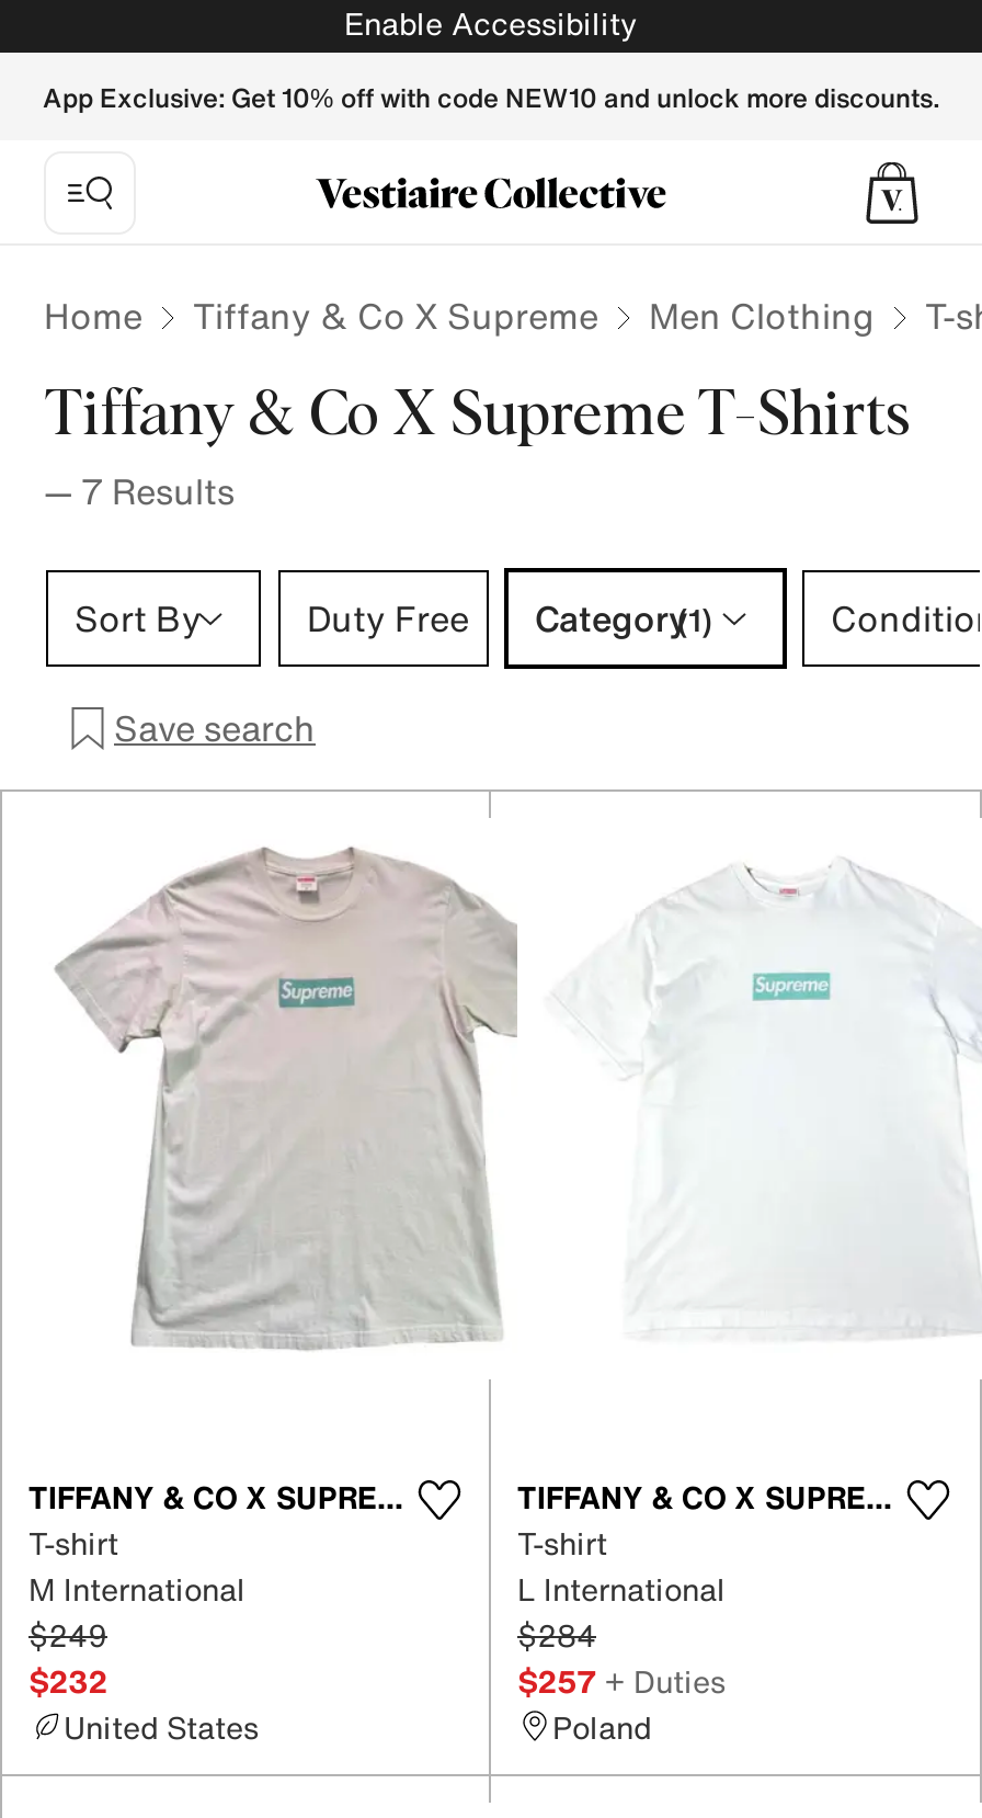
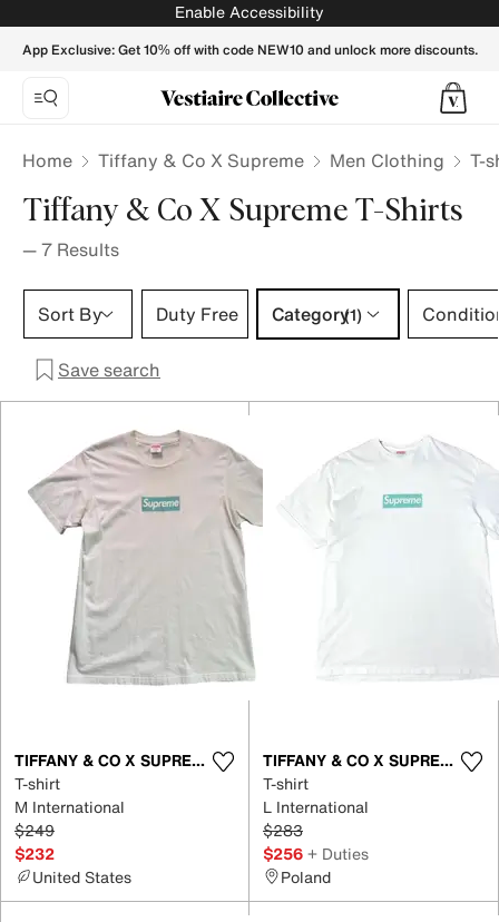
- $284
+ $283

- $257 + Duties
+ $256 + Duties
